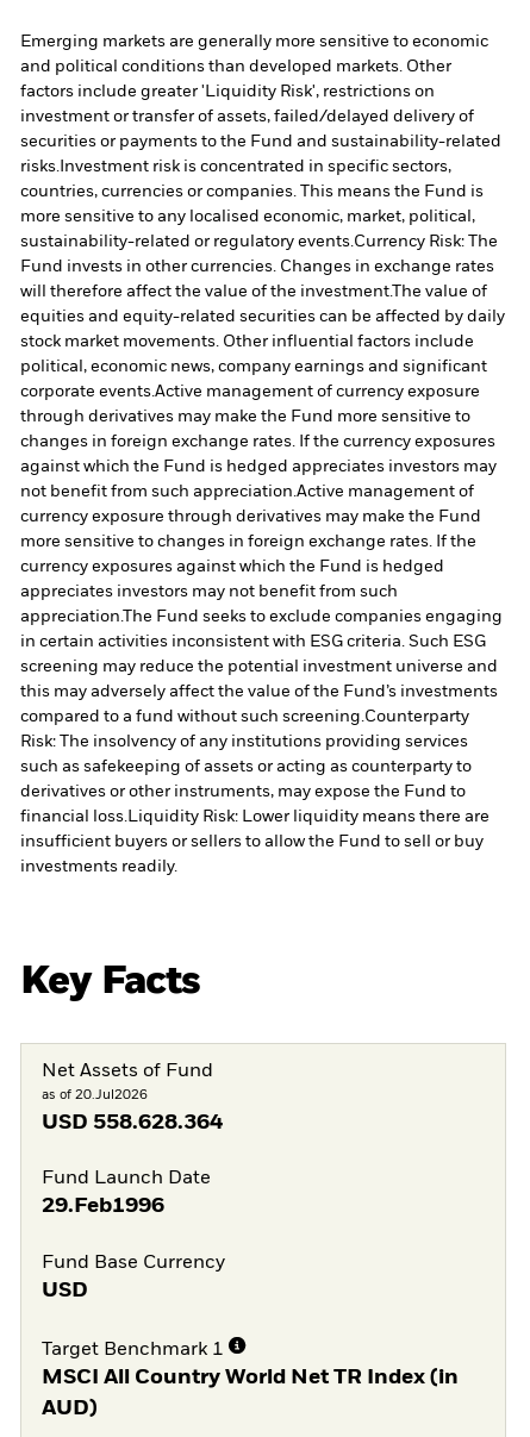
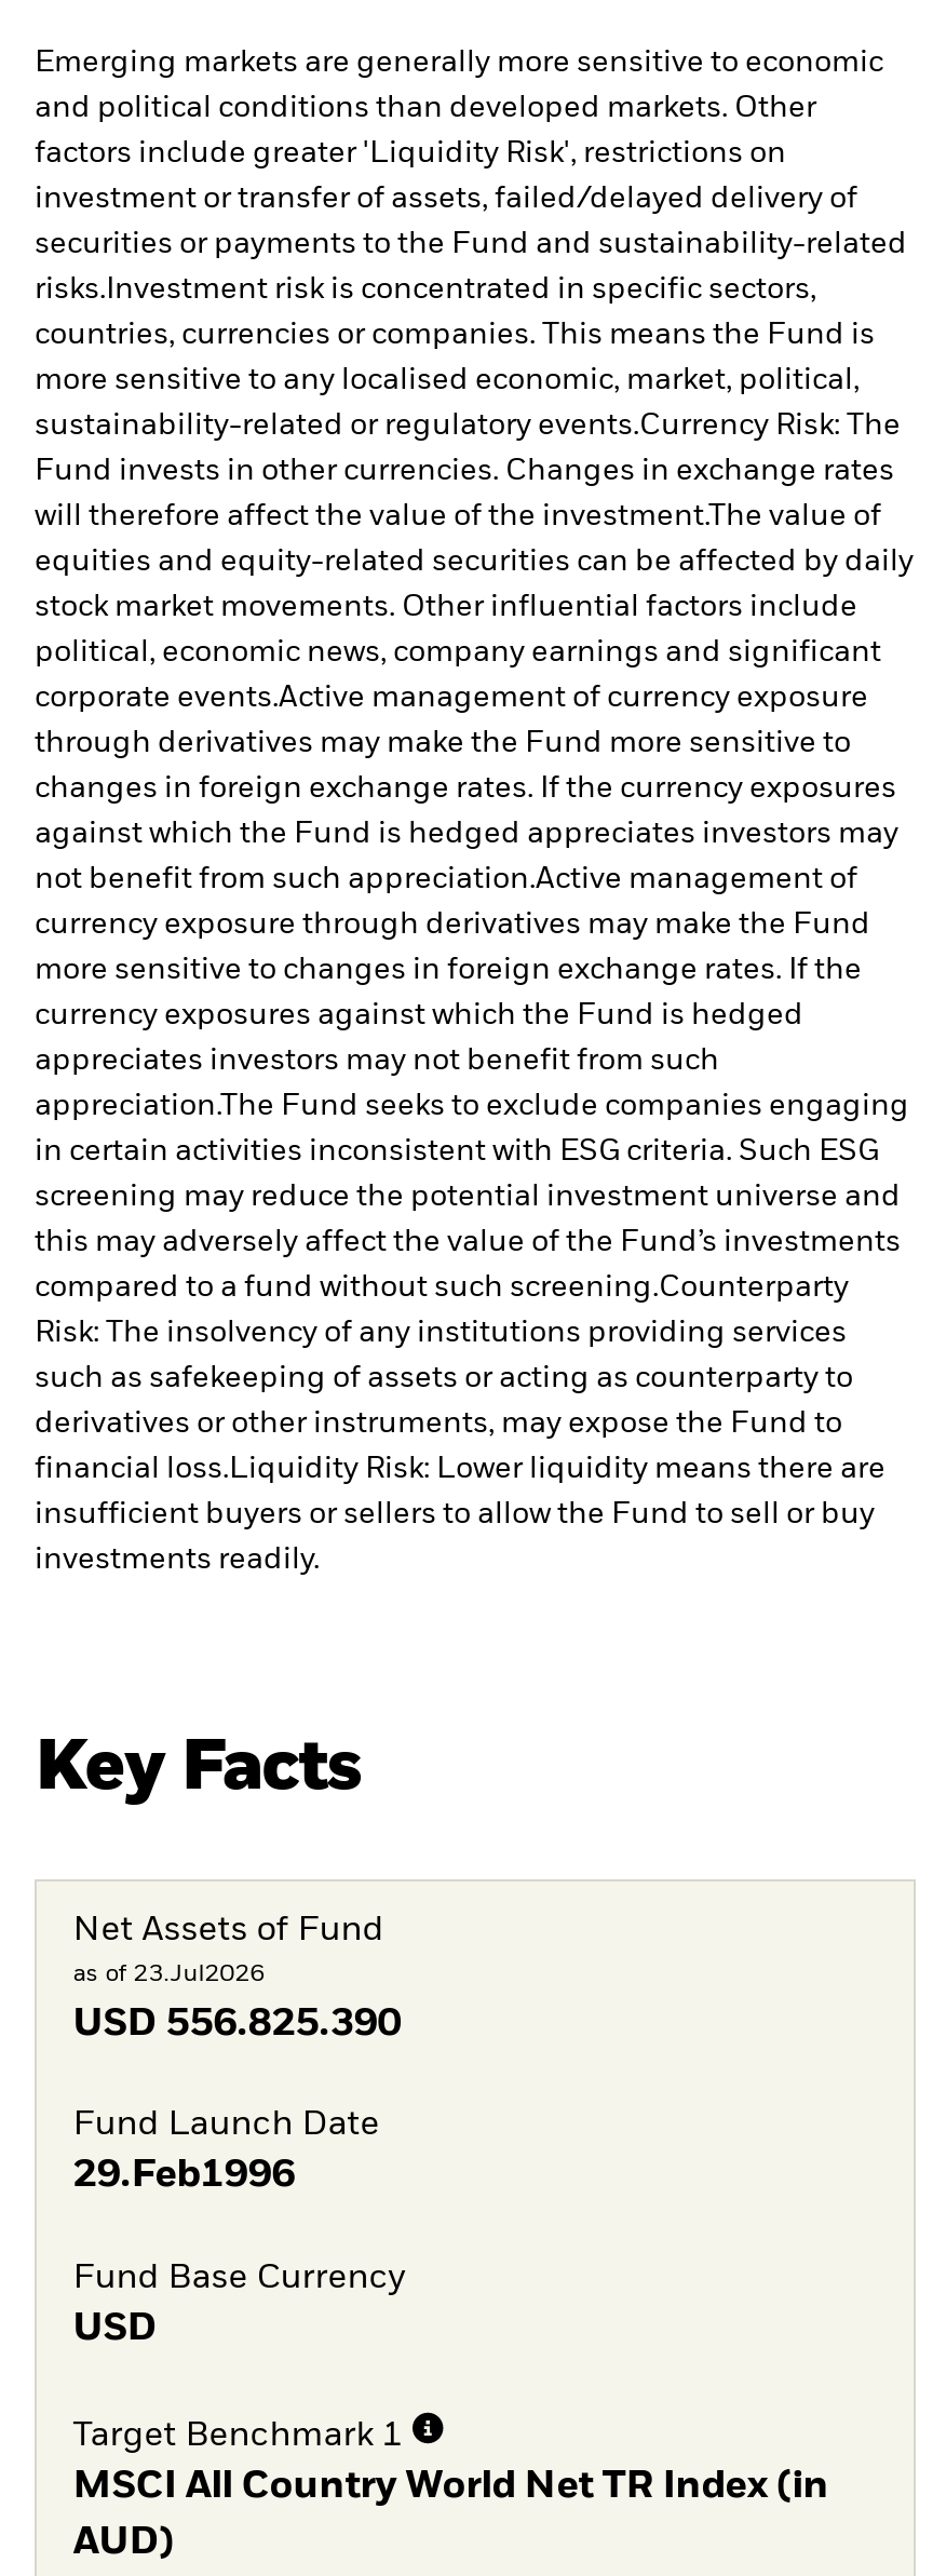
- as of 20.Jul2026
+ as of 23.Jul2026

- USD 558.628.364
+ USD 556.825.390
